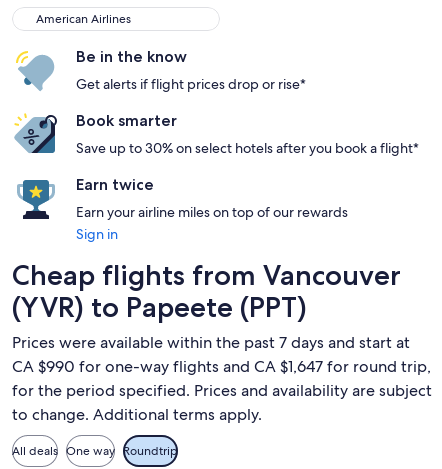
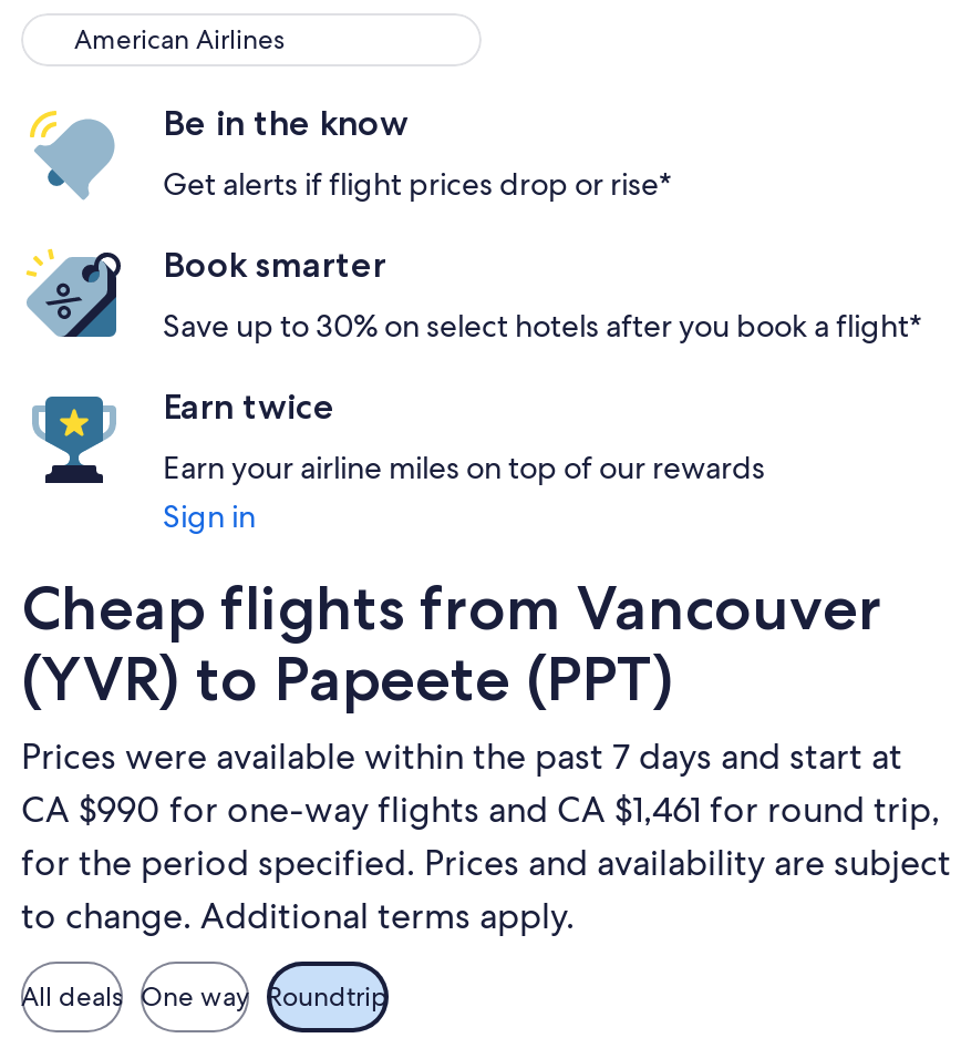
- CA $990 for one-way flights and CA $1,647 for round trip,
+ CA $990 for one-way flights and CA $1,461 for round trip,
